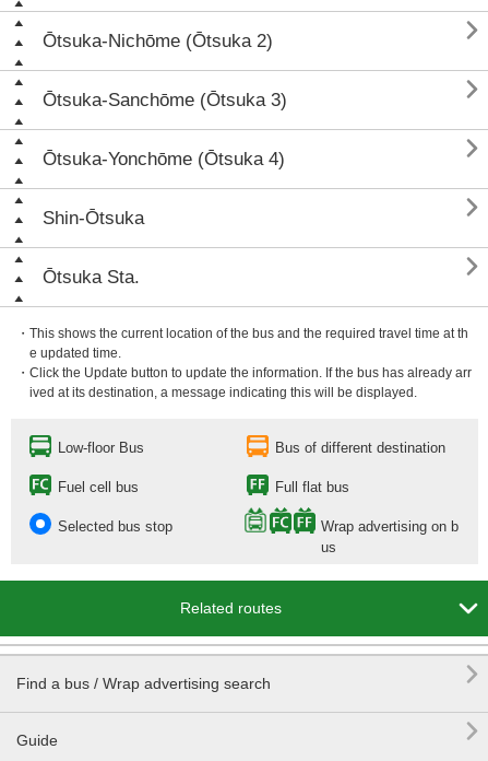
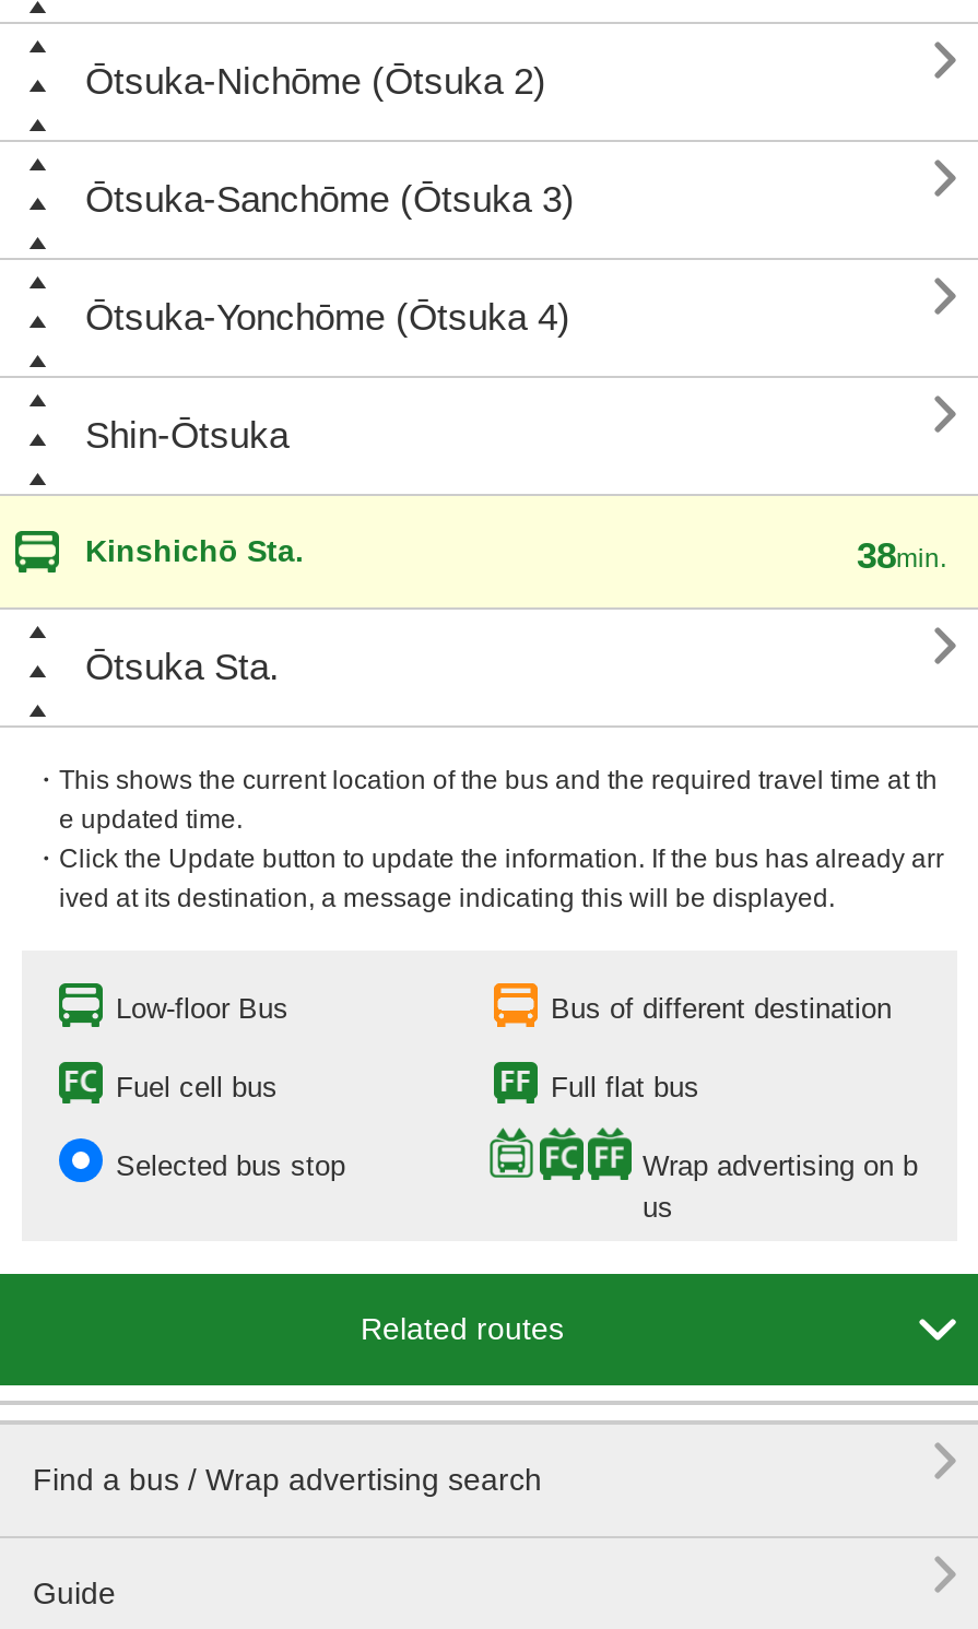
+ Kinshichō Sta.
+ 38min.
